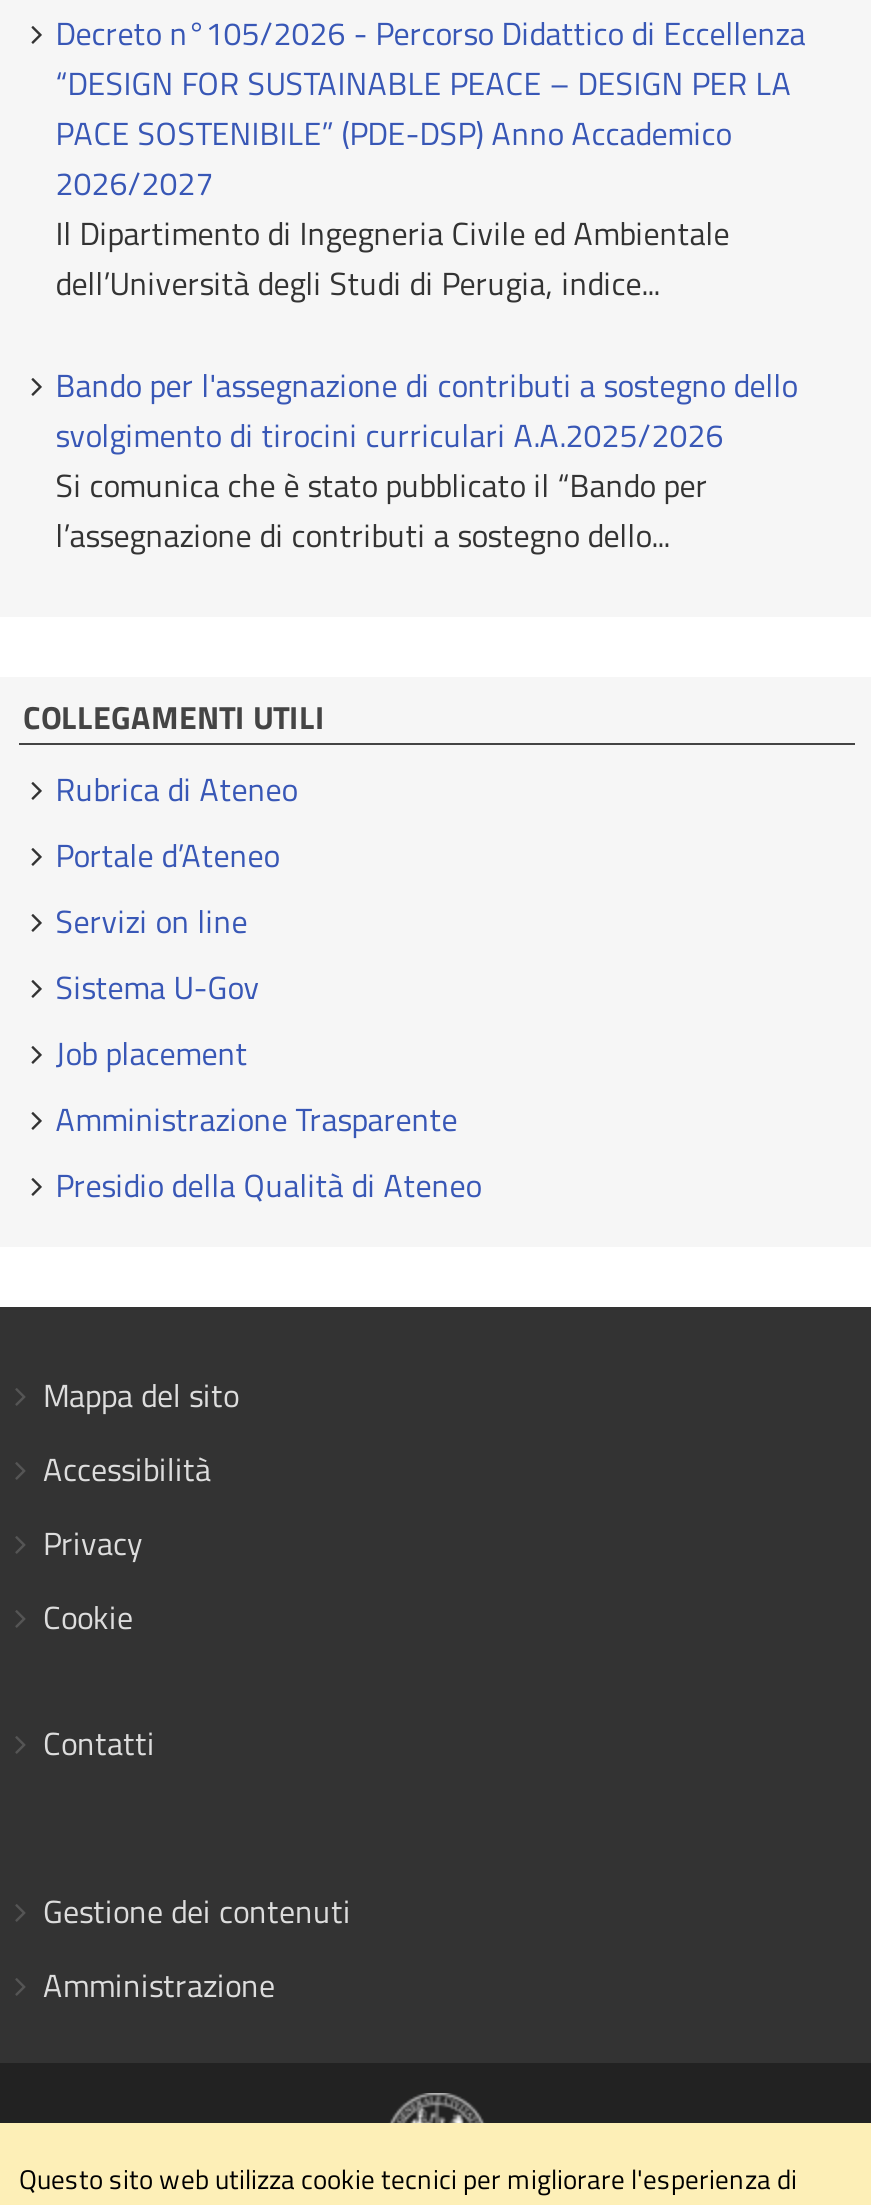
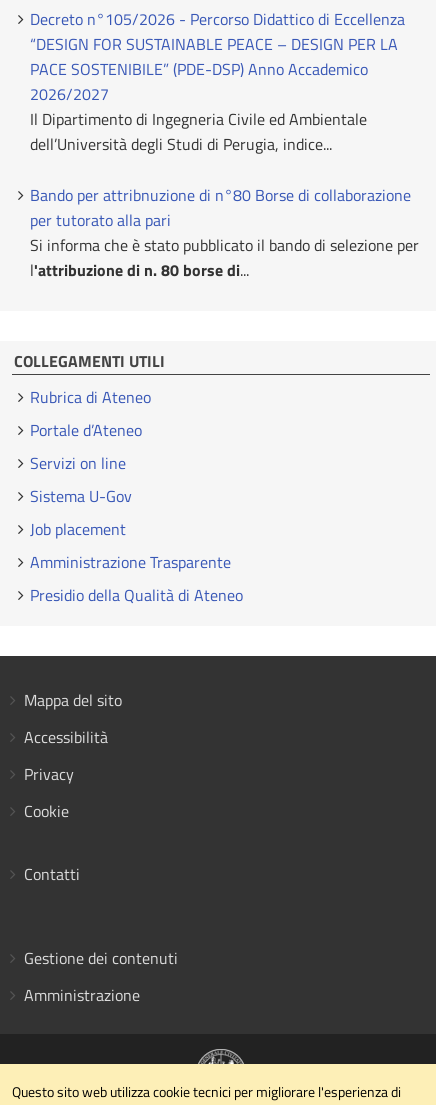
- Bando per l'assegnazione di contributi a sostegno dello
- svolgimento di tirocini curriculari A.A.2025/2026
- Si comunica che è stato pubblicato il “Bando per
- l’assegnazione di contributi a sostegno dello...
+ Bando per attribnuzione di n°80 Borse di collaborazione
+ per tutorato alla pari
+ Si informa che è stato pubblicato il bando di selezione per
+ l'attribuzione di n. 80 borse di...
